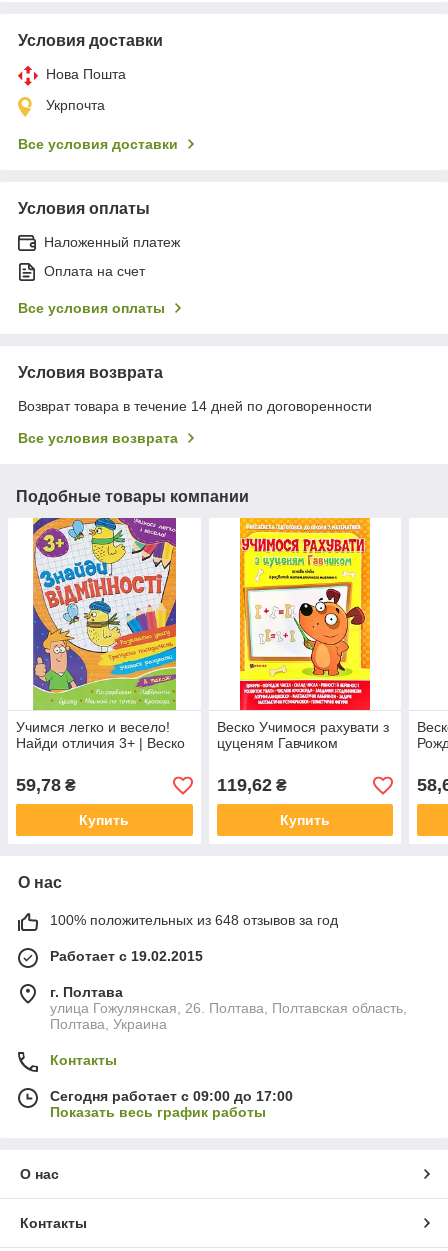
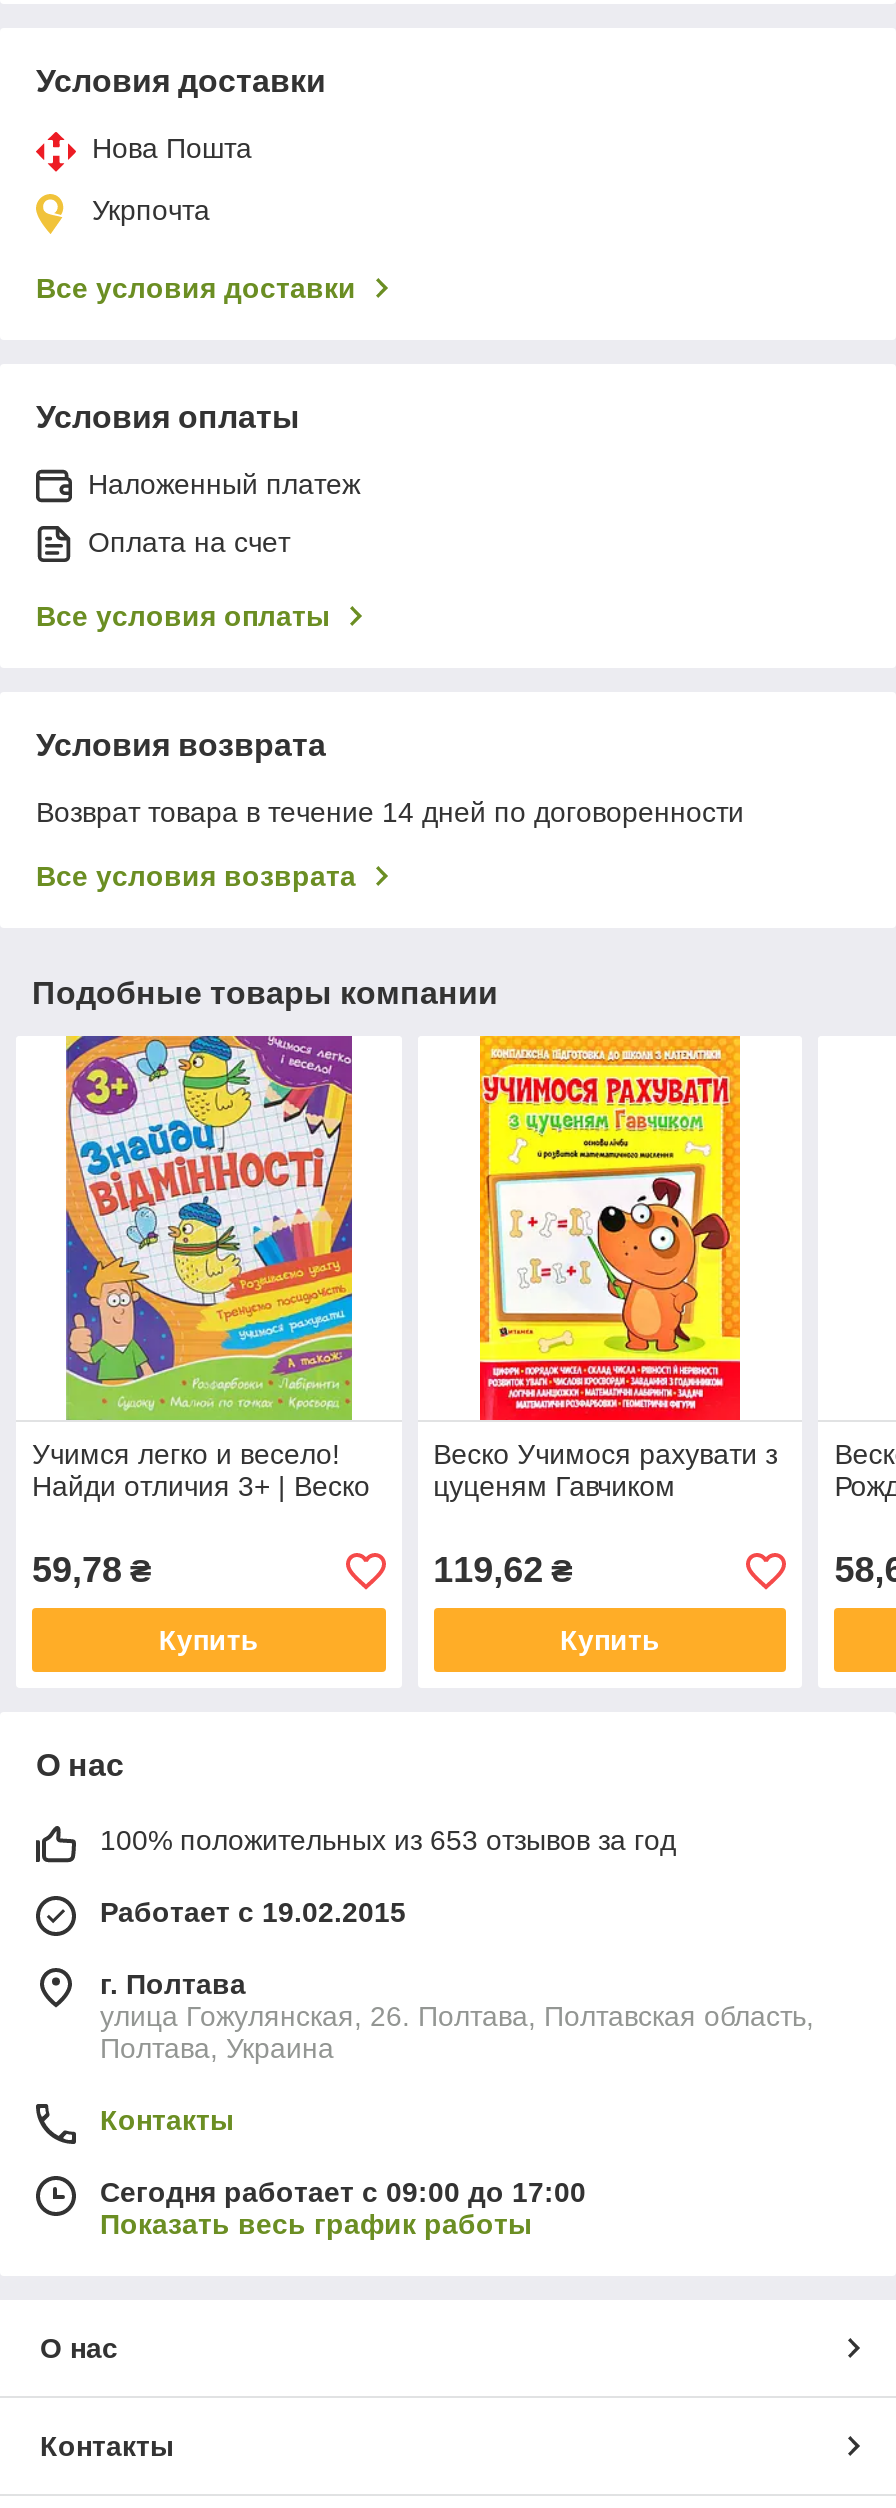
- 100% положительных из 648 отзывов за год
+ 100% положительных из 653 отзывов за год
